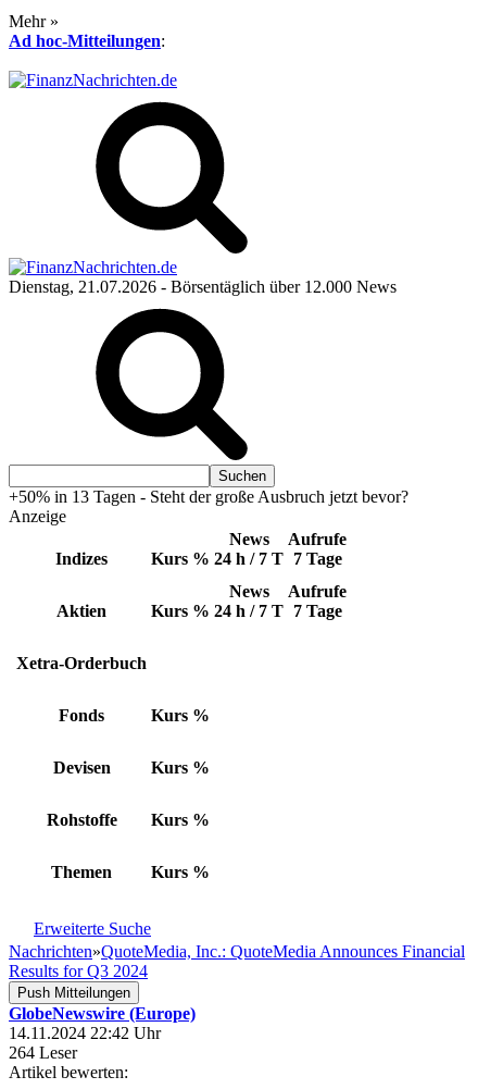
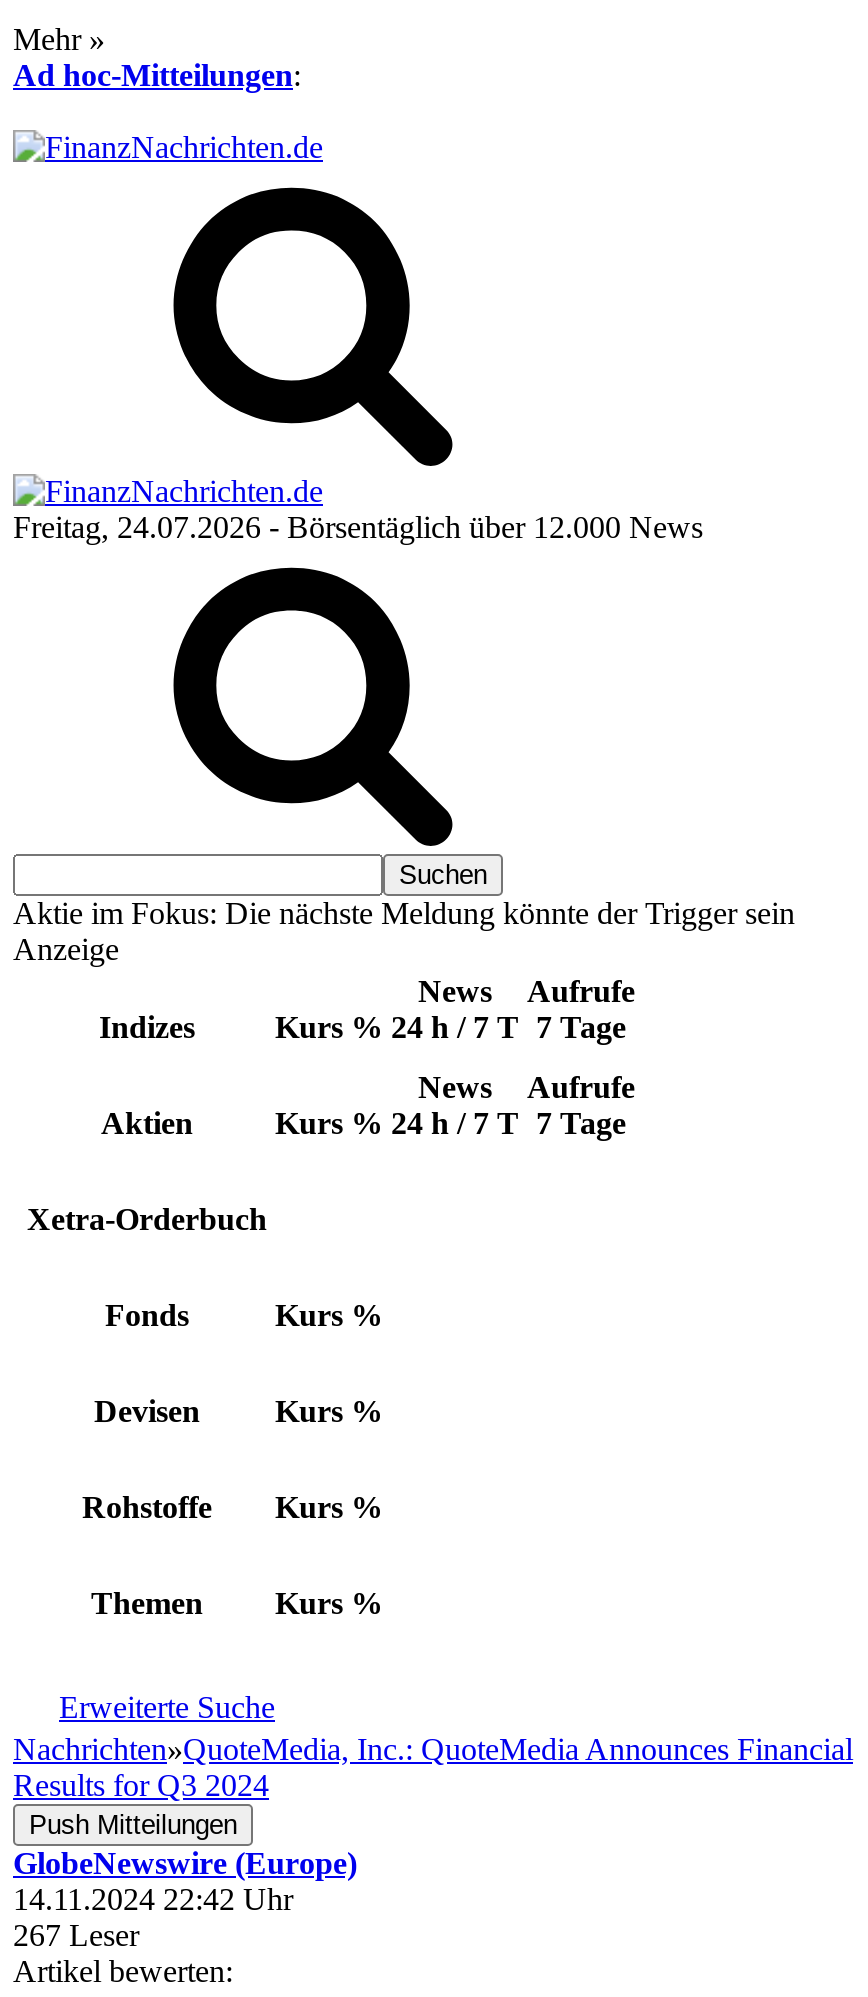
- Dienstag, 21.07.2026 - Börsentäglich über 12.000 News
+ Freitag, 24.07.2026 - Börsentäglich über 12.000 News

- +50% in 13 Tagen - Steht der große Ausbruch jetzt bevor?
+ Aktie im Fokus: Die nächste Meldung könnte der Trigger sein

- 264 Leser
+ 267 Leser
